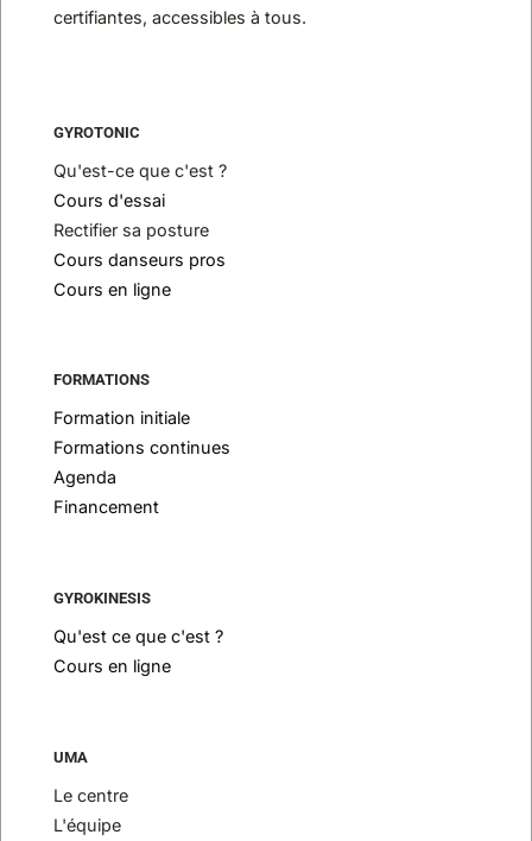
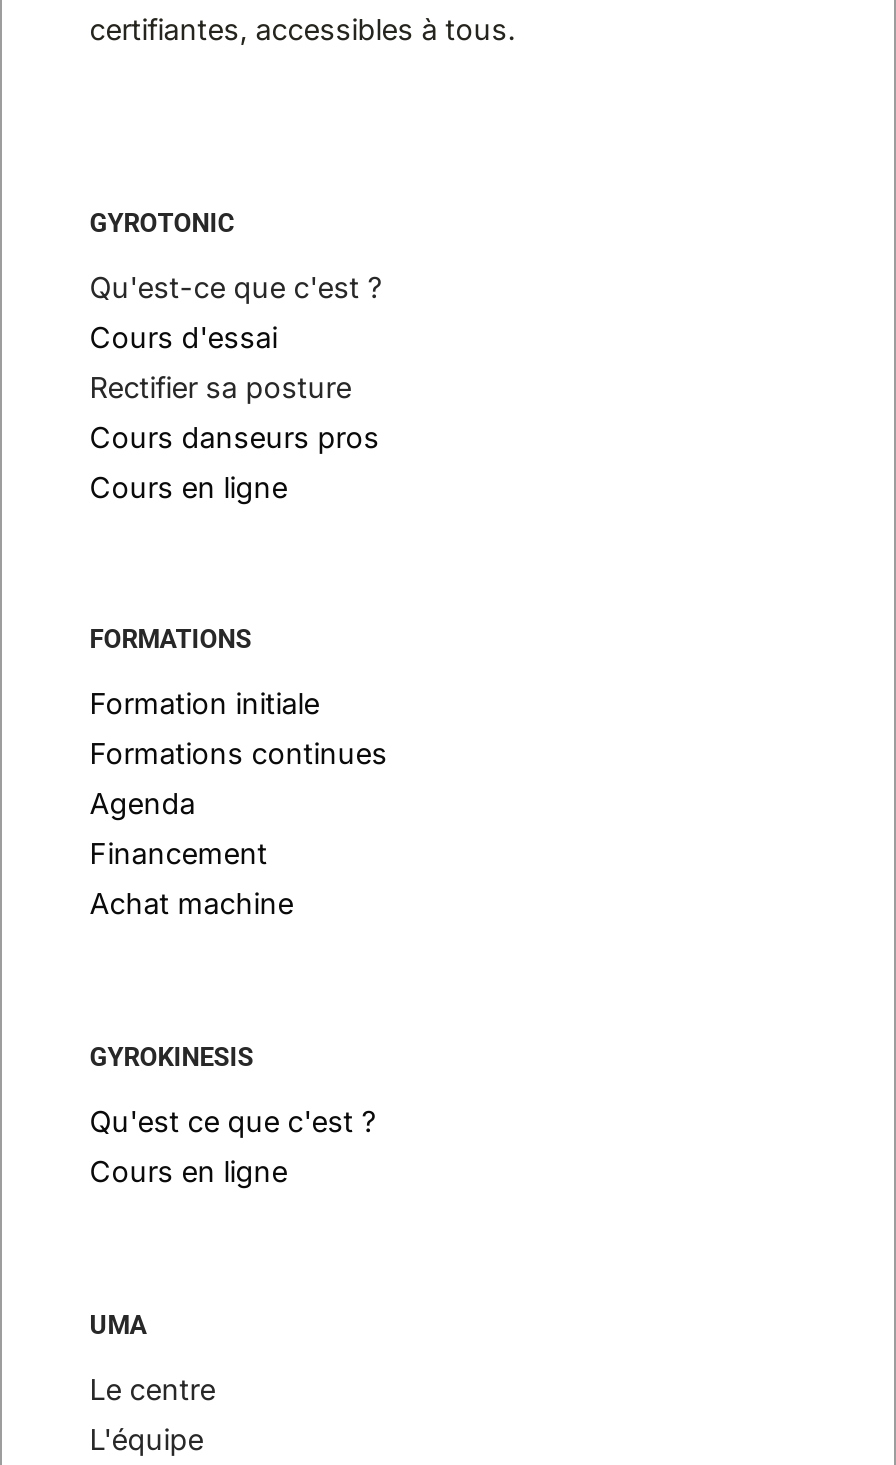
+ Achat machine
